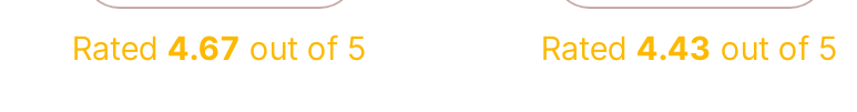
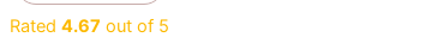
- Rated 4.43 out of 5
